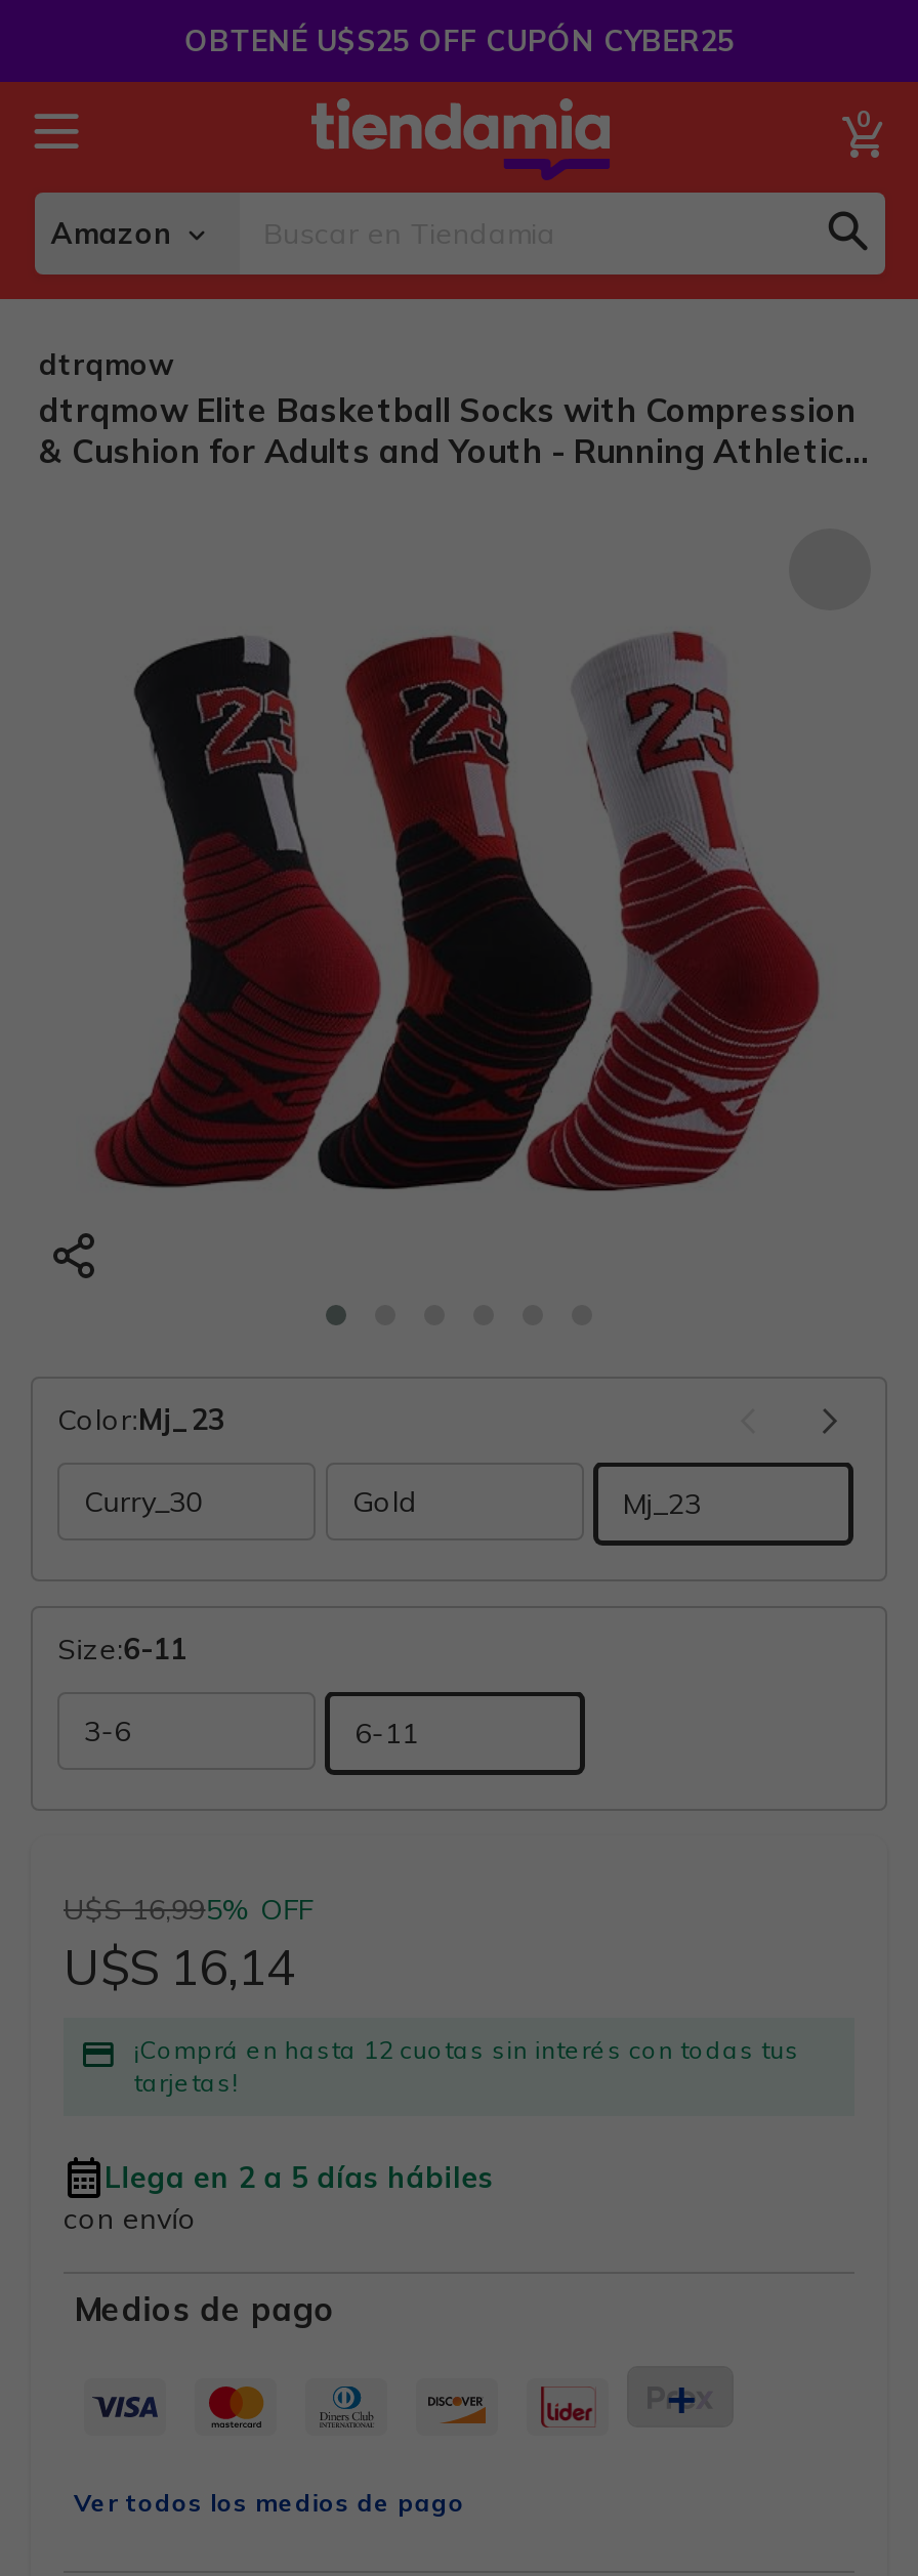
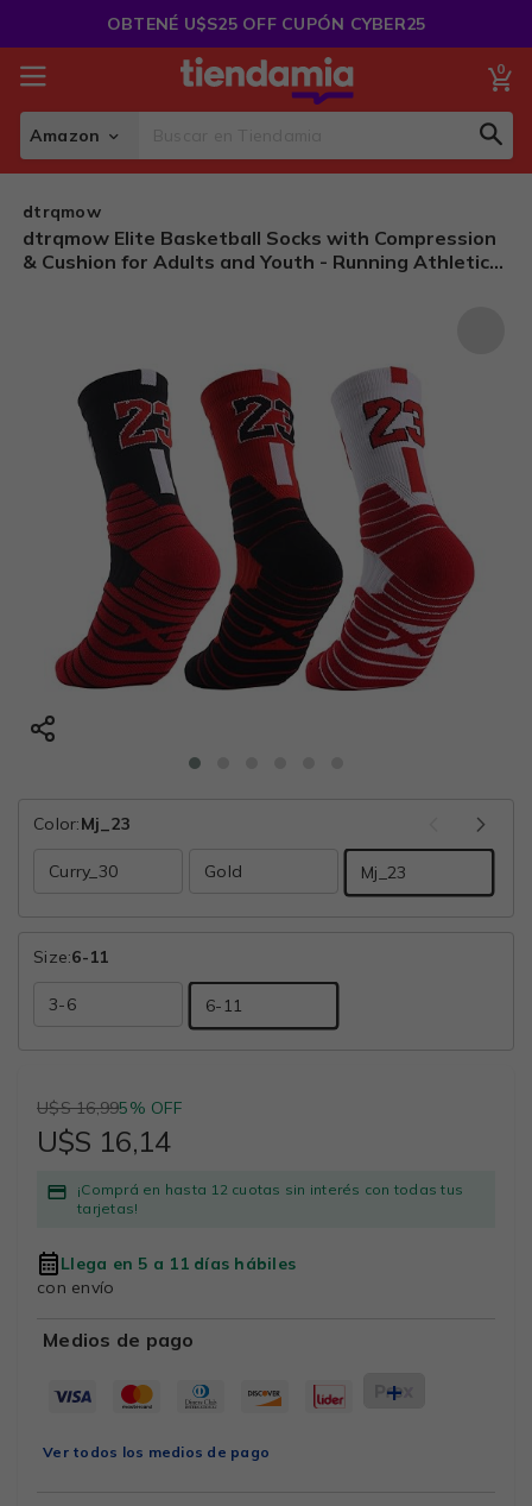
- Llega en 2 a 5 días hábiles
+ Llega en 5 a 11 días hábiles
